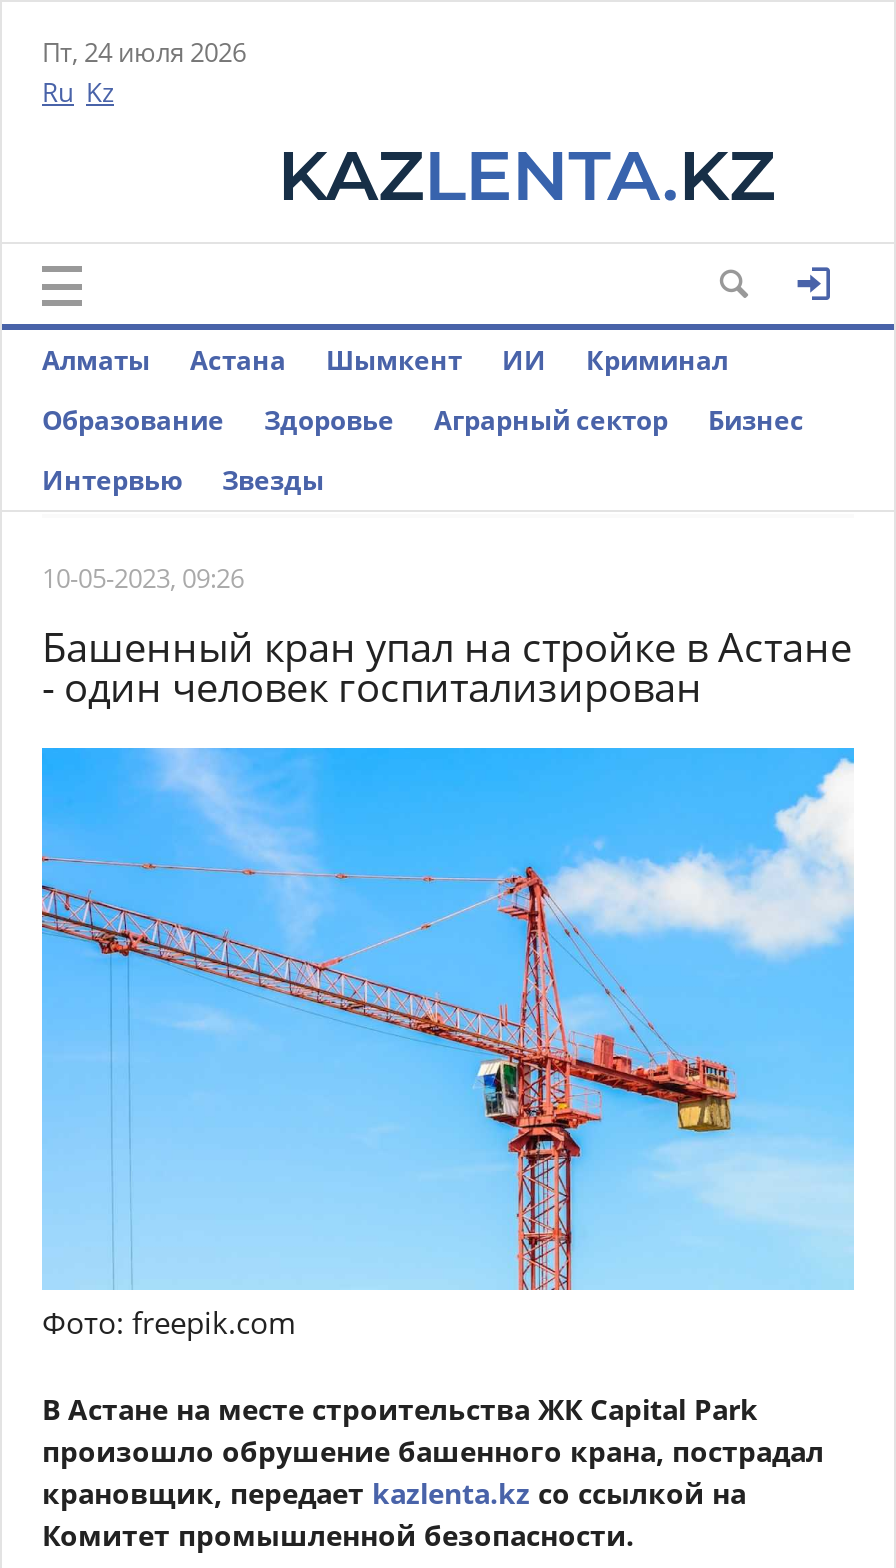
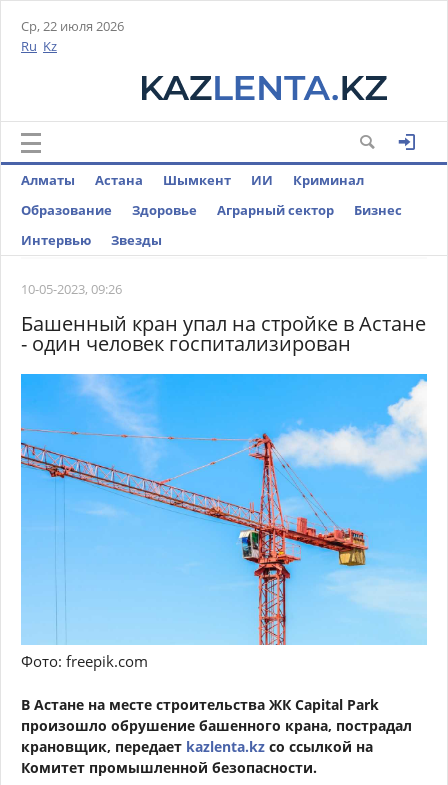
- Пт, 24 июля 2026
+ Ср, 22 июля 2026
